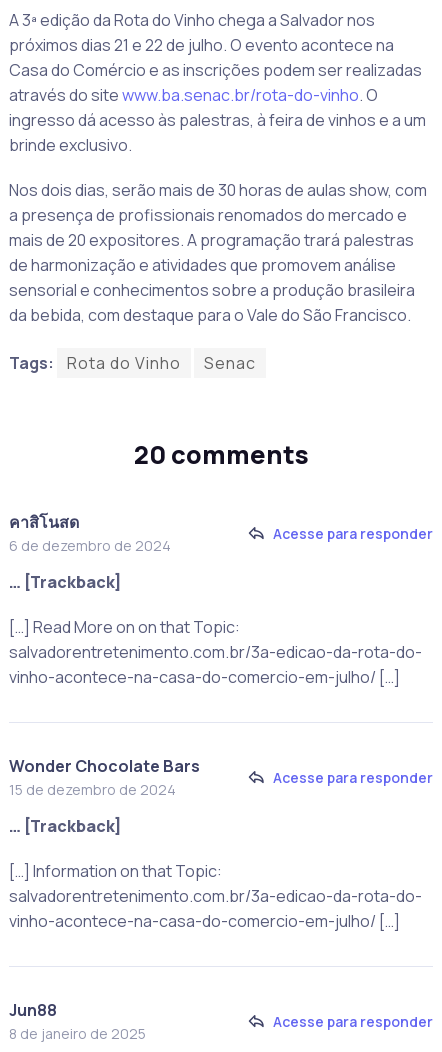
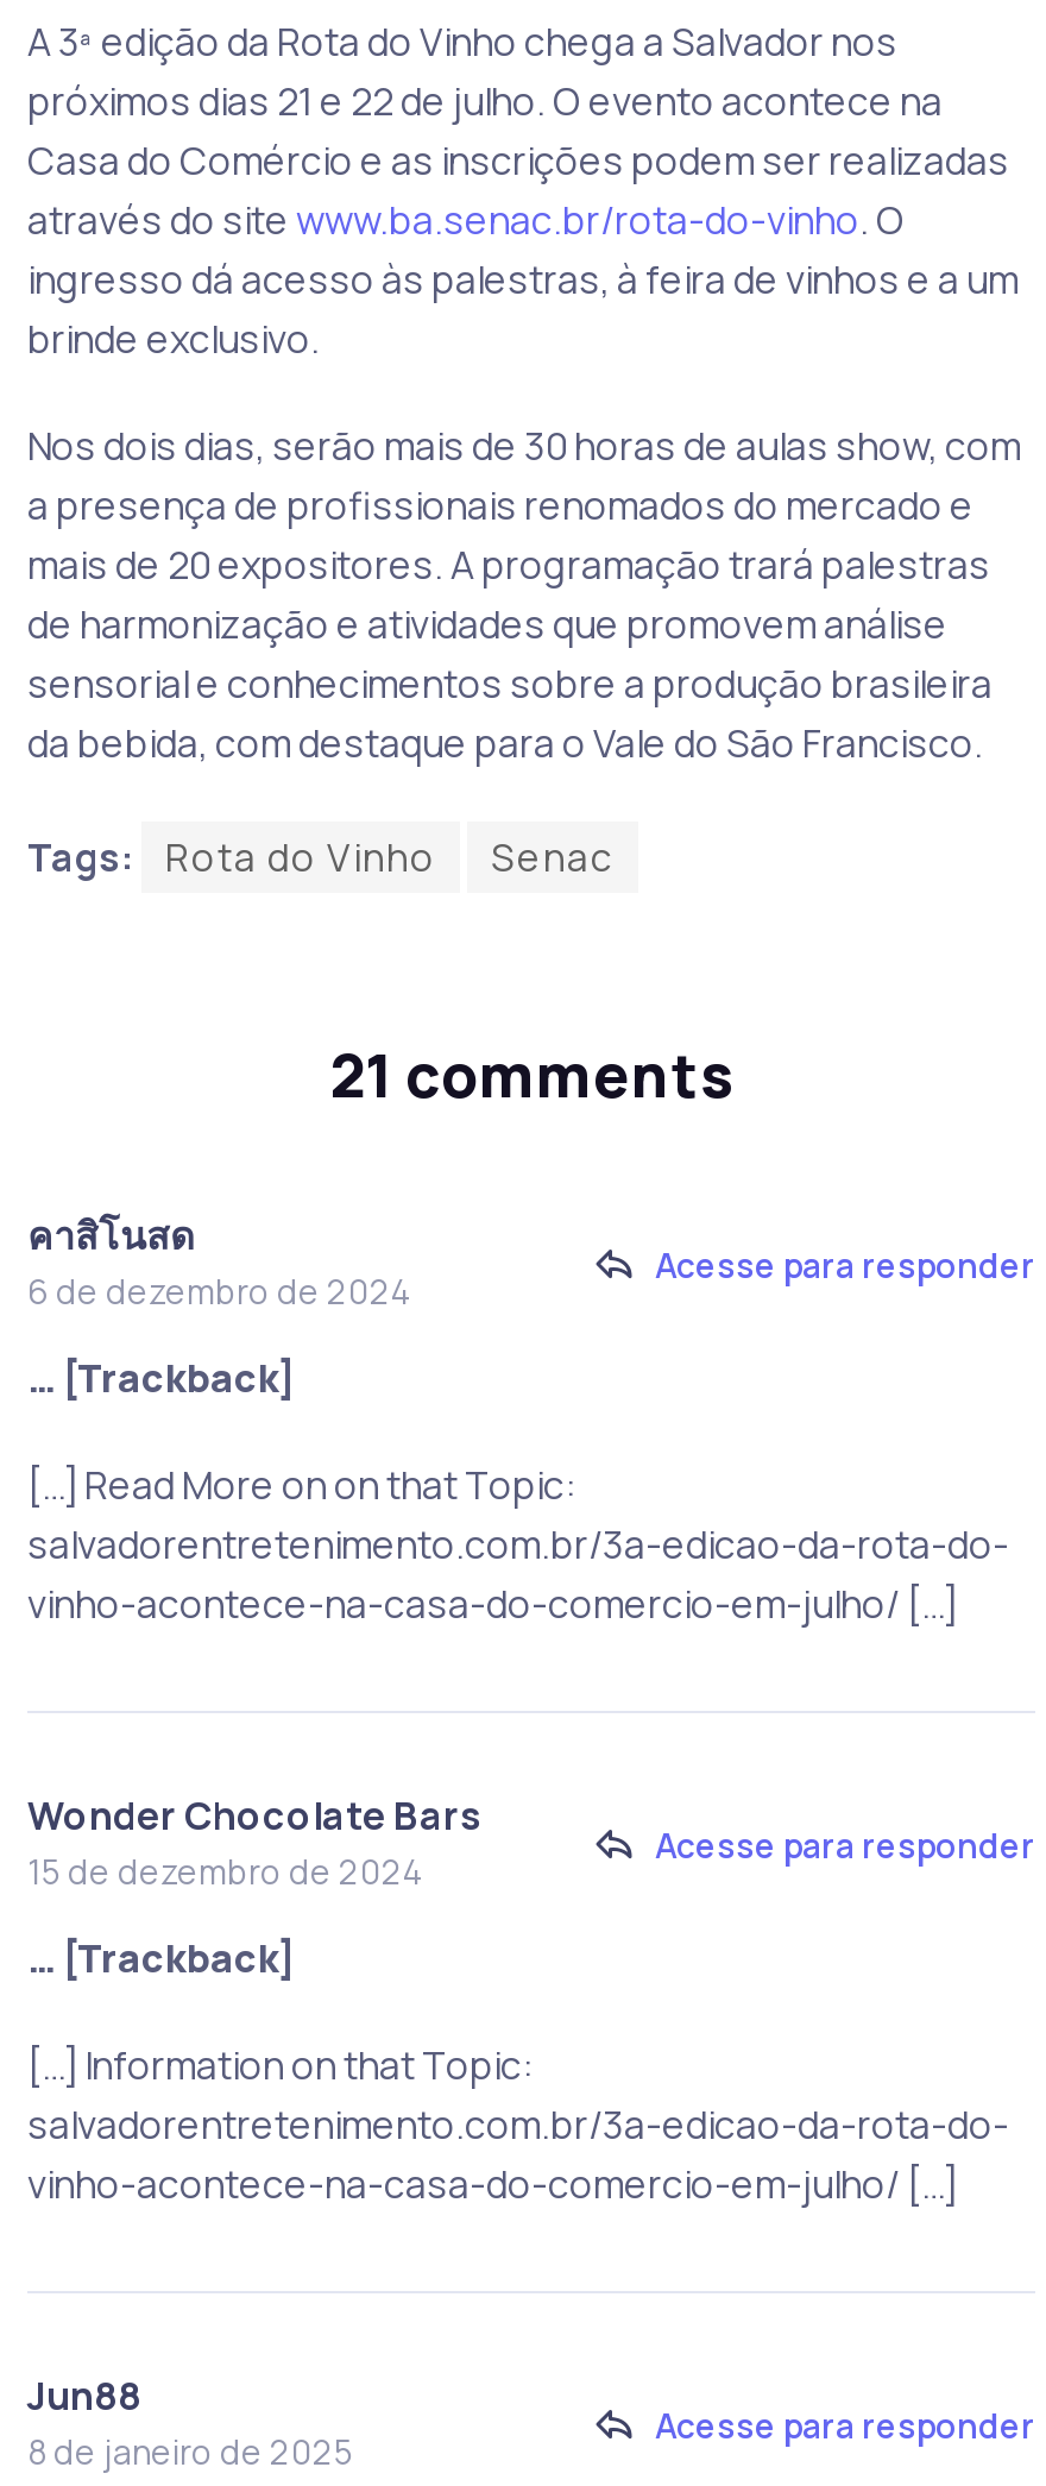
- 20 comments
+ 21 comments
